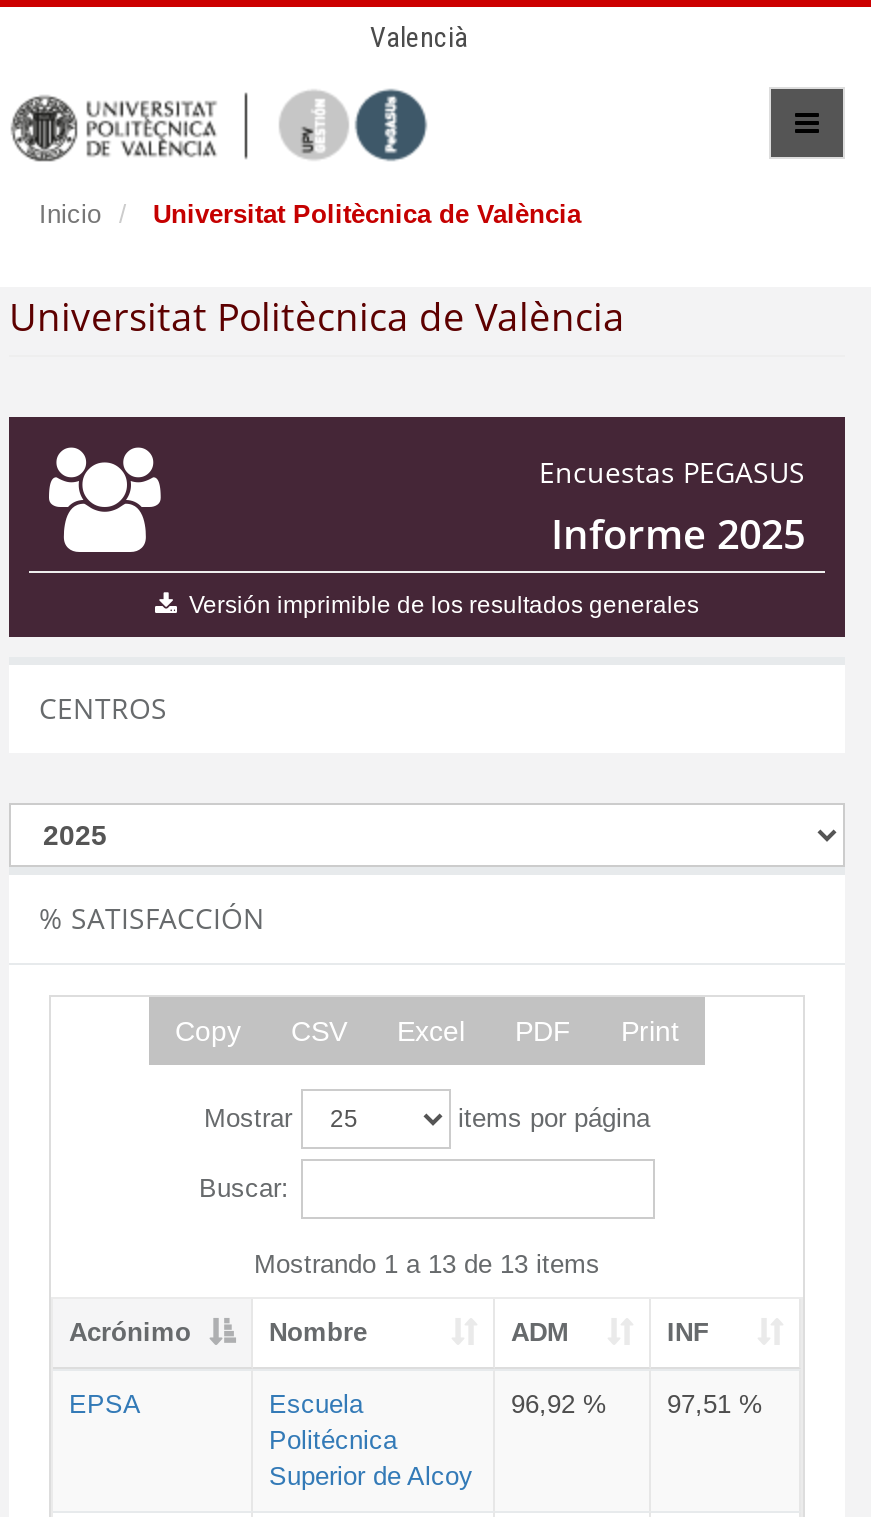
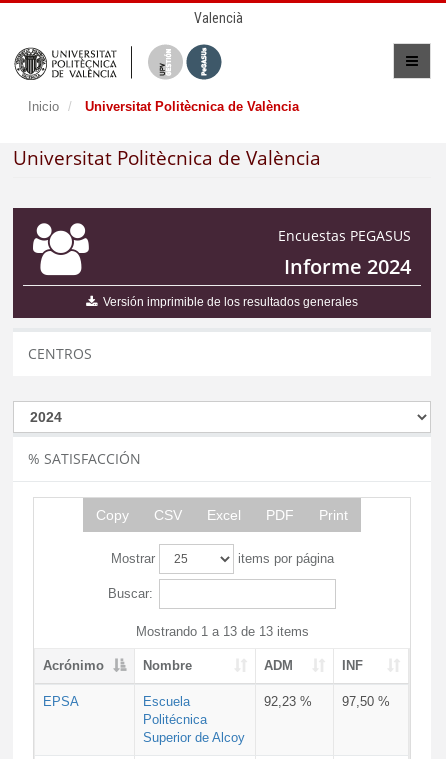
- Informe 2025
+ Informe 2024

- 96,92 %
+ 92,23 %

- 97,51 %
+ 97,50 %
